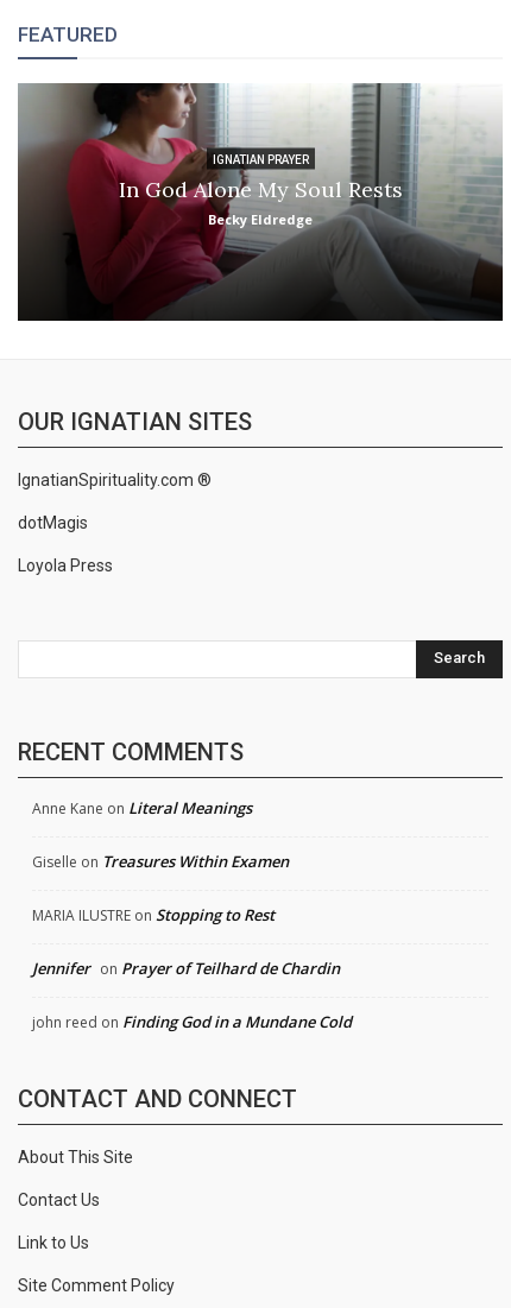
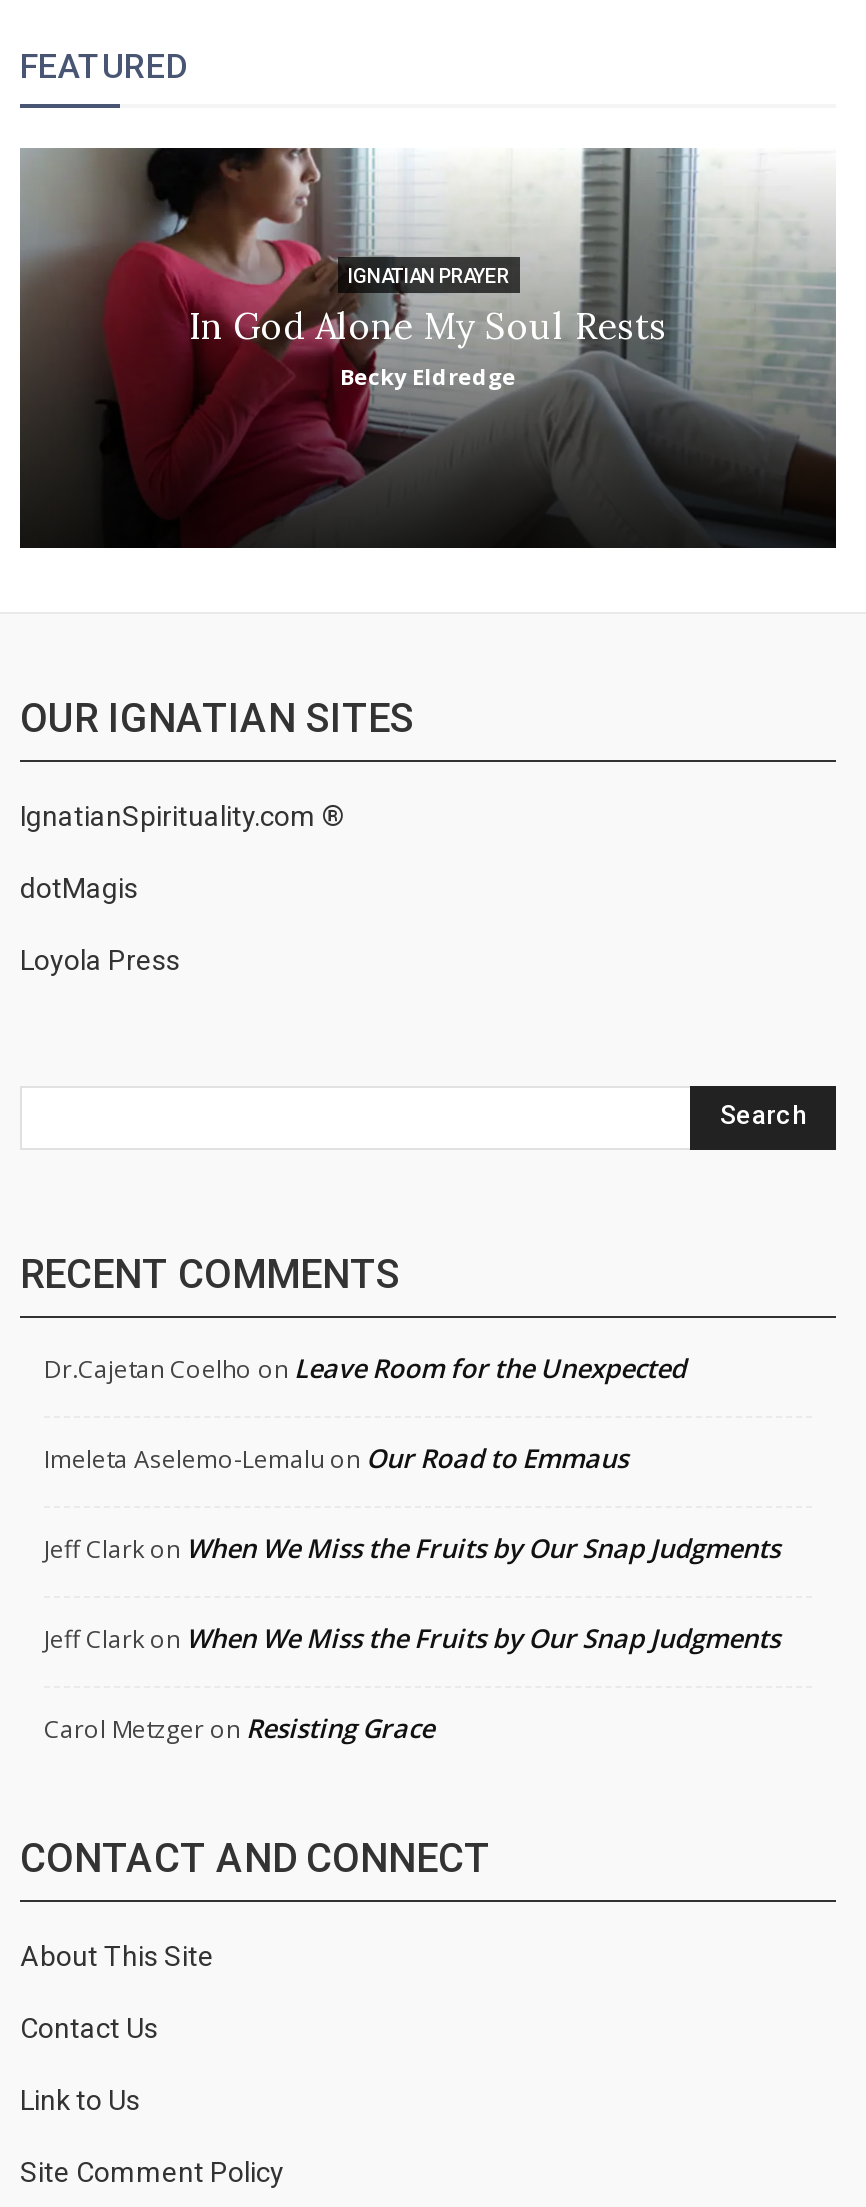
- Anne Kane on Literal Meanings
+ Dr.Cajetan Coelho on Leave Room for the Unexpected

- Giselle on Treasures Within Examen
+ Imeleta Aselemo-Lemalu on Our Road to Emmaus

- MARIA ILUSTRE on Stopping to Rest
+ Jeff Clark on When We Miss the Fruits by Our Snap Judgments

- Jennifer on Prayer of Teilhard de Chardin
+ Jeff Clark on When We Miss the Fruits by Our Snap Judgments

- john reed on Finding God in a Mundane Cold
+ Carol Metzger on Resisting Grace
